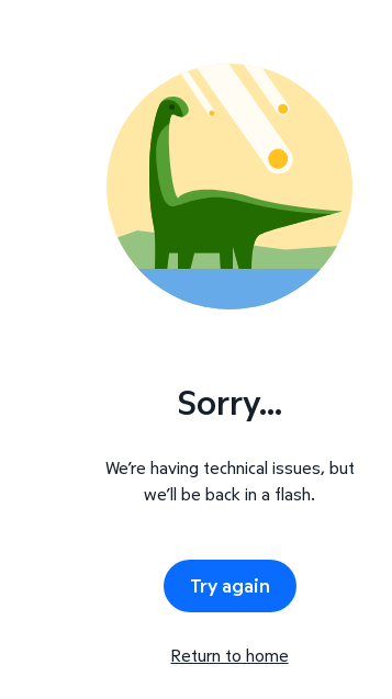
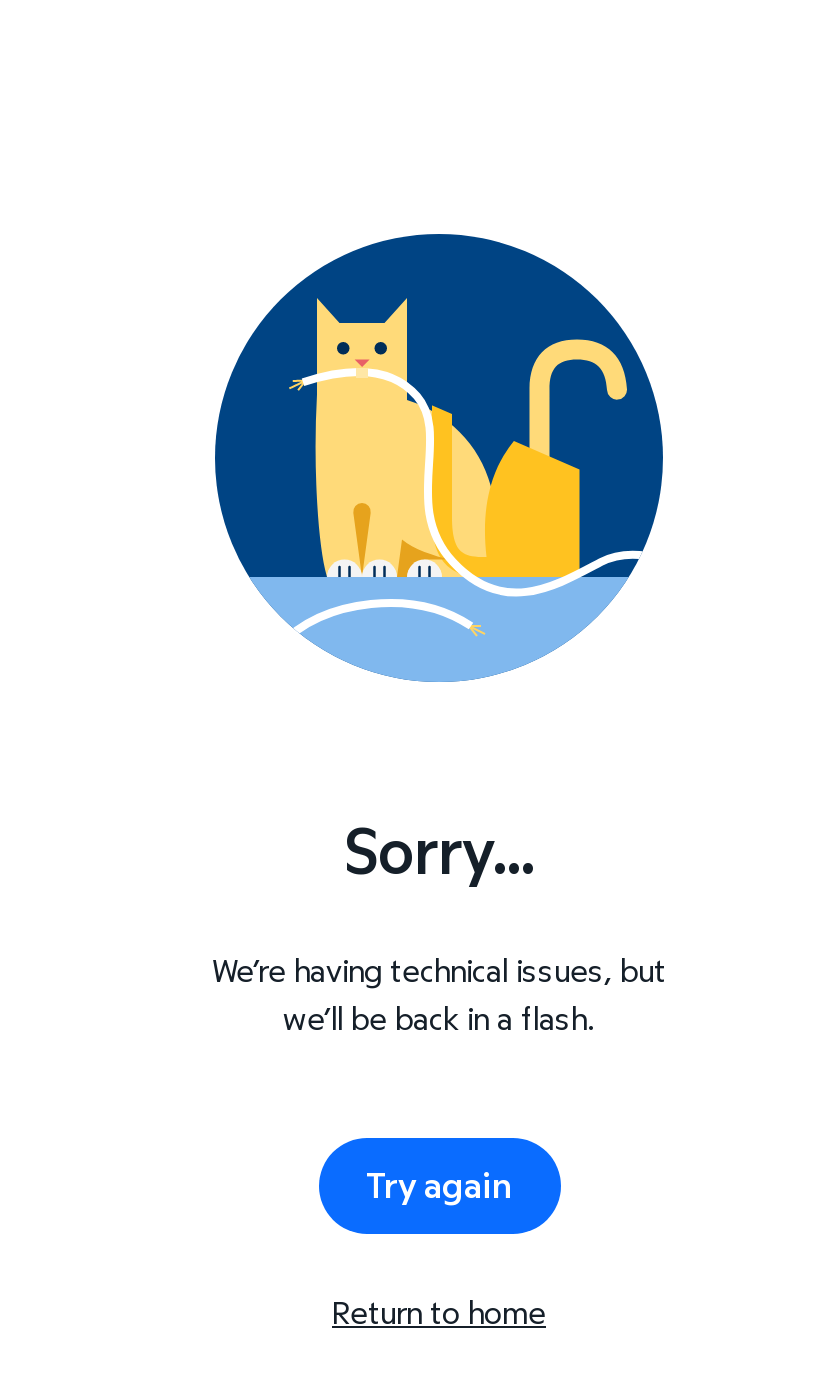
- [image]
+ [image]
